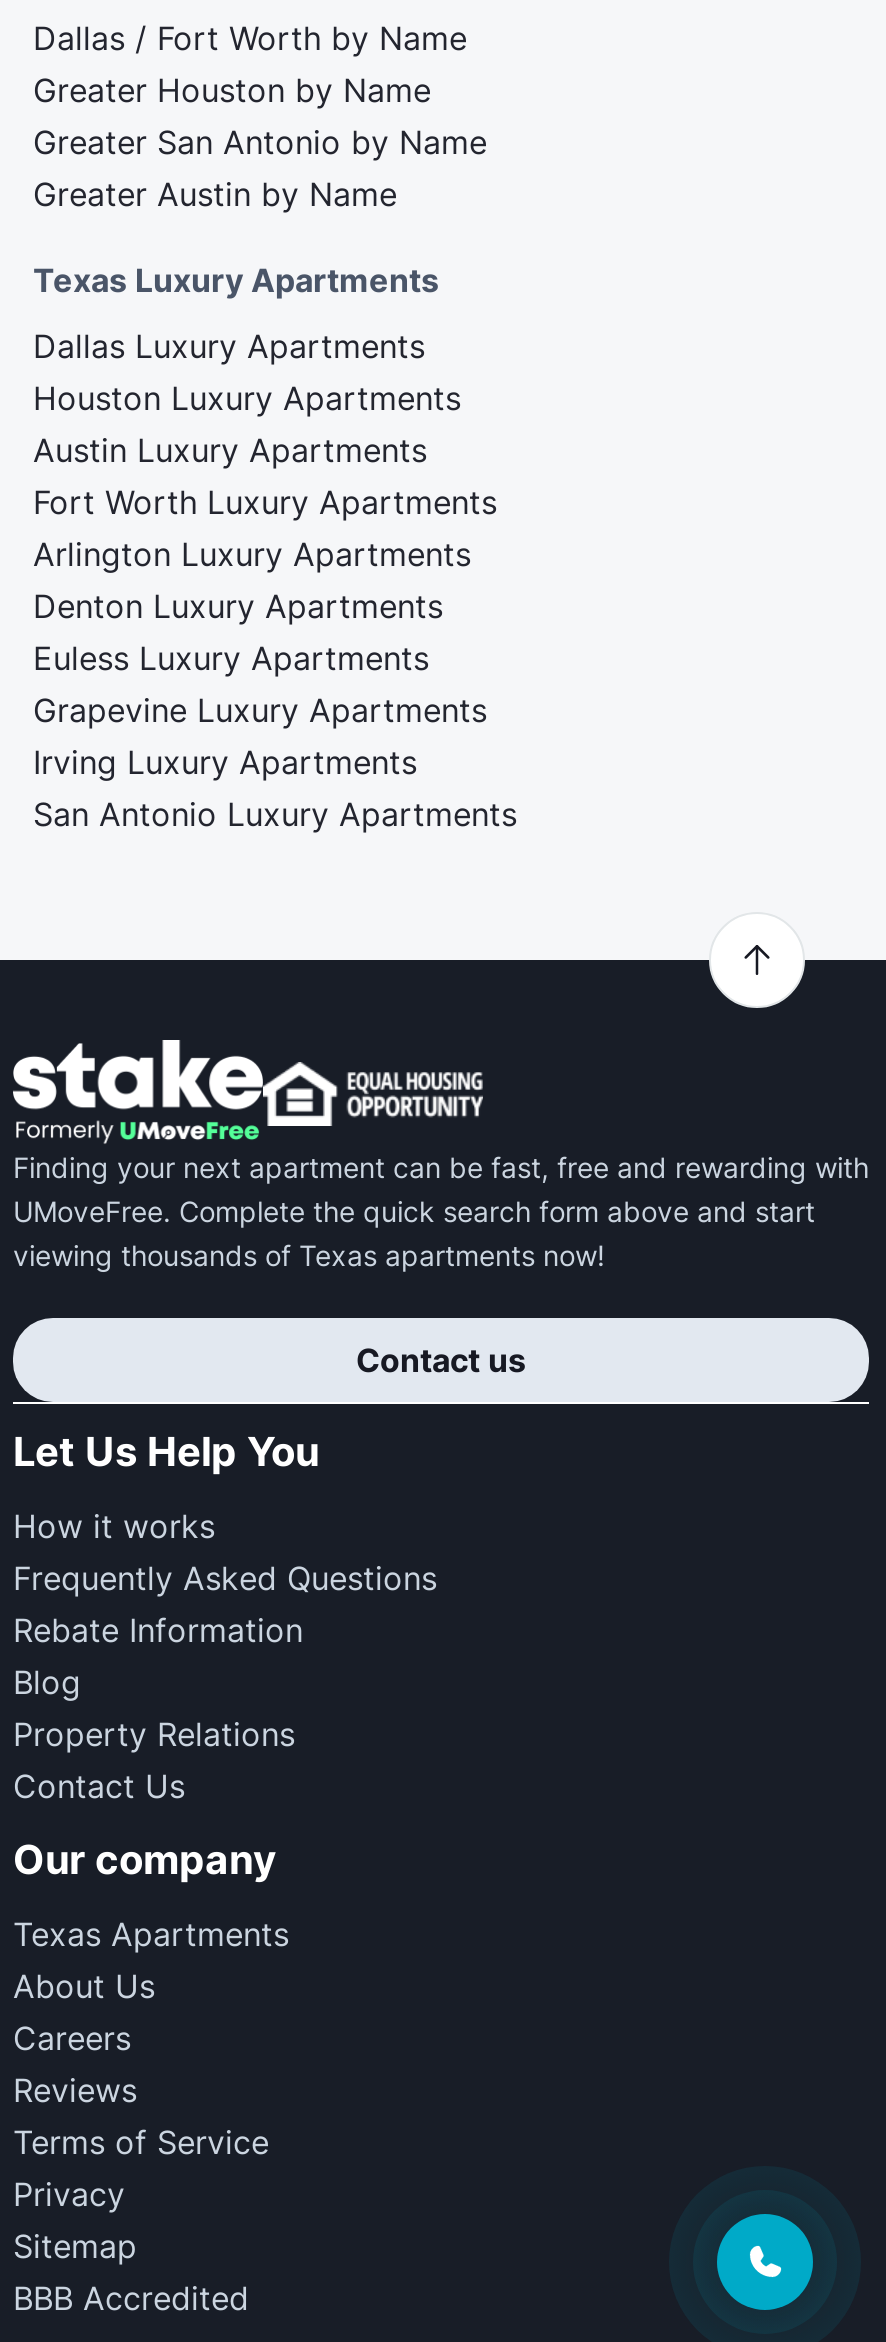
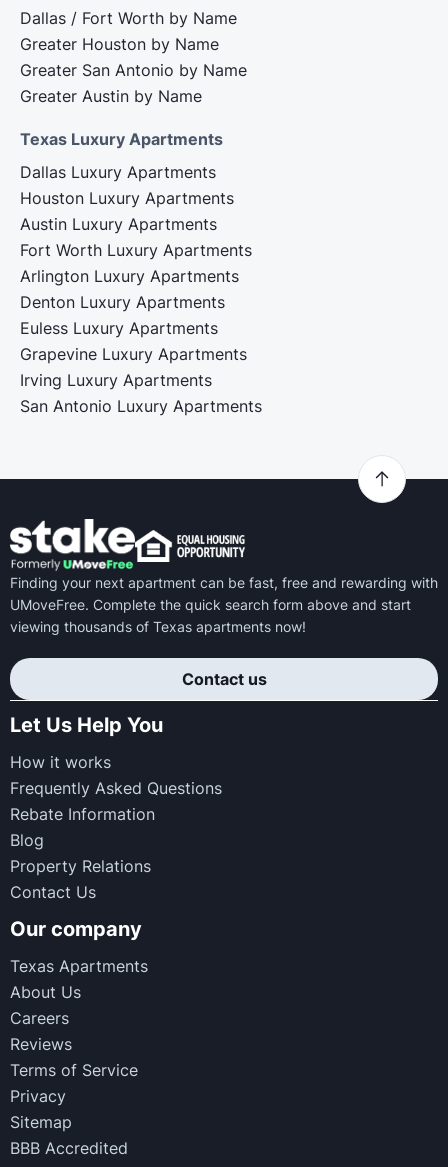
- [image]
